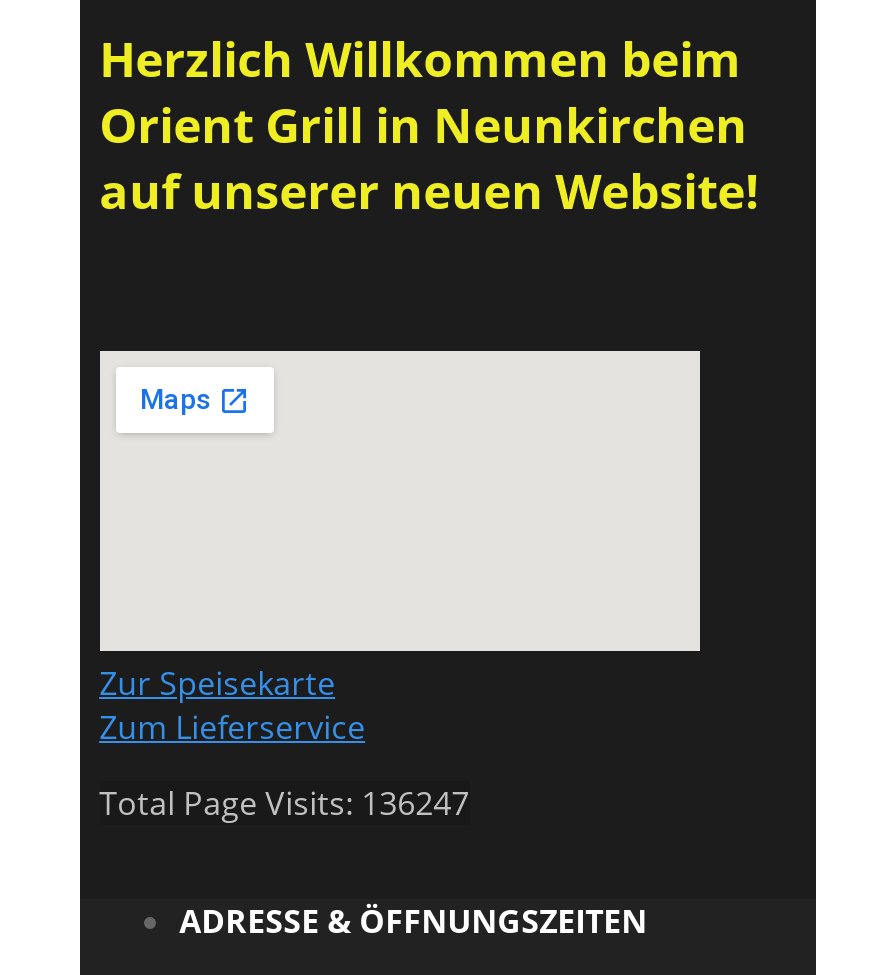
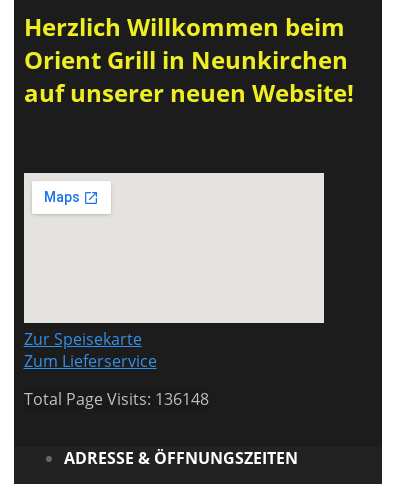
- Total Page Visits: 136247
+ Total Page Visits: 136148
